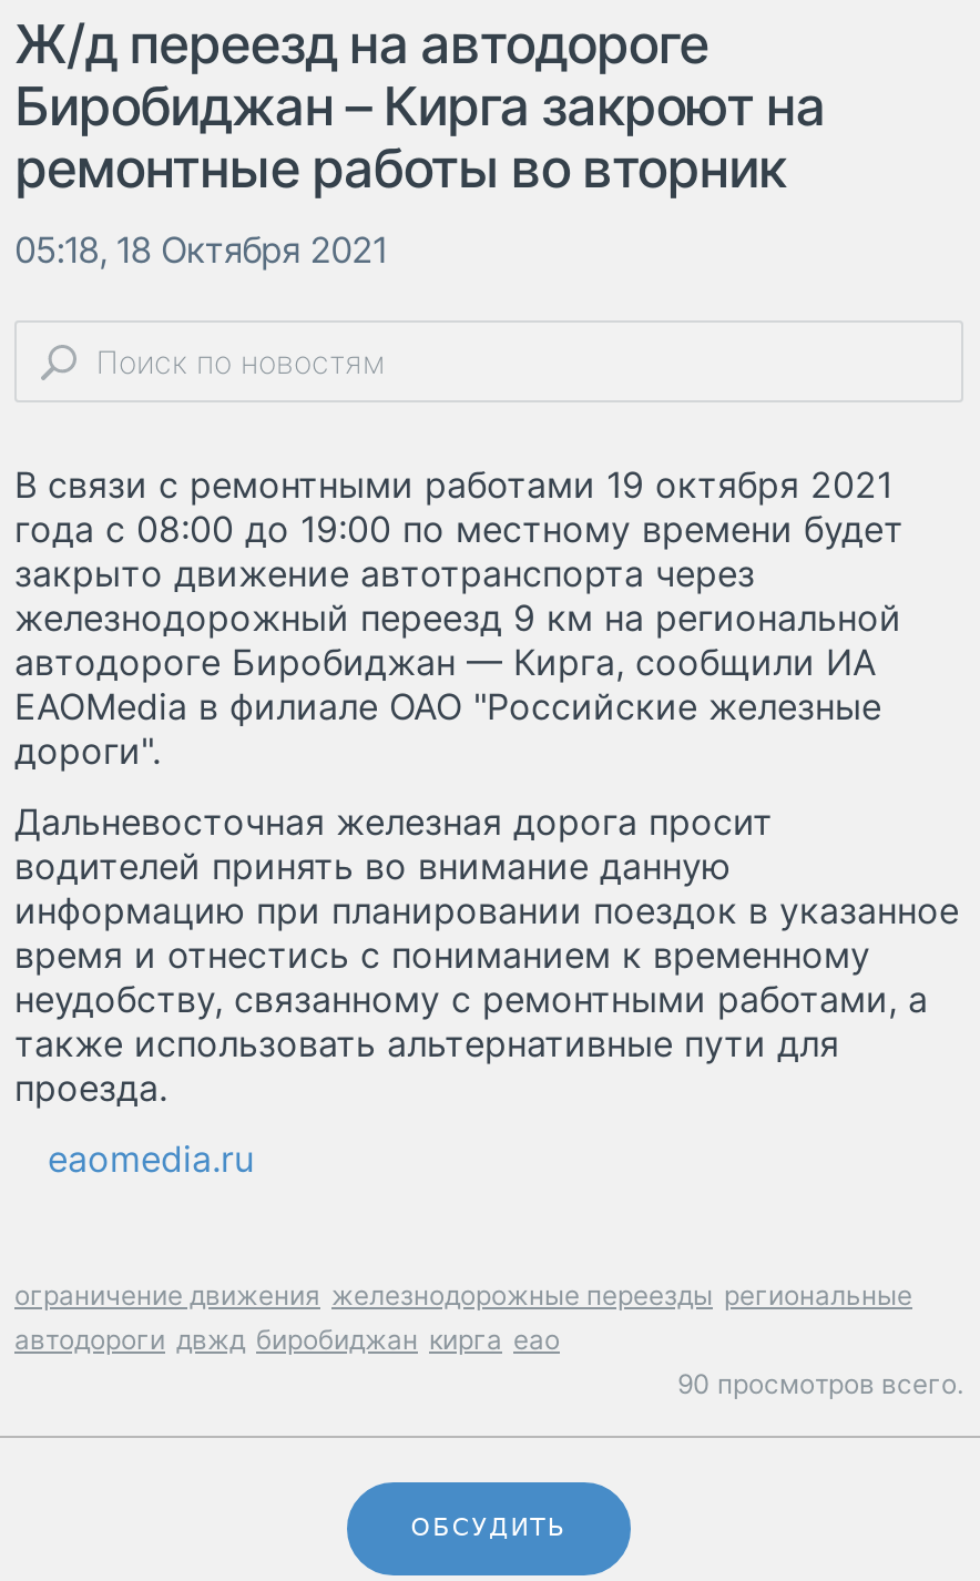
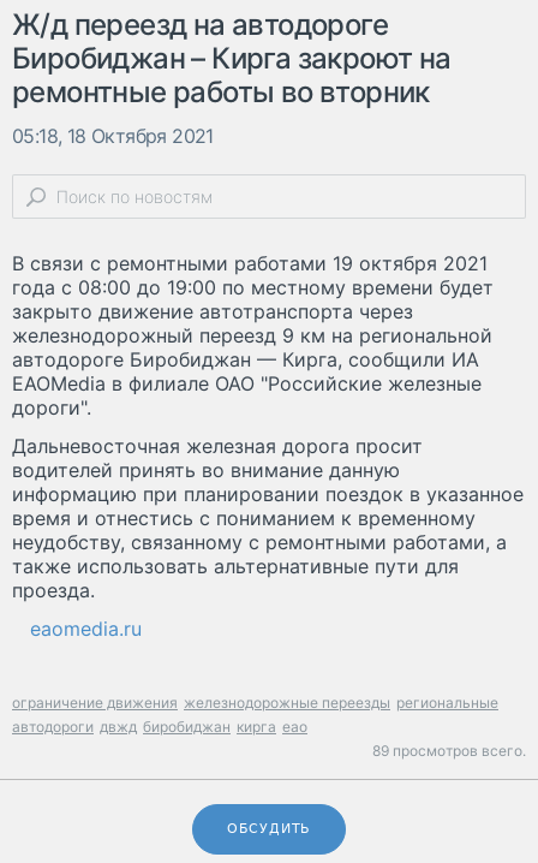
- 90 просмотров всего.
+ 89 просмотров всего.
